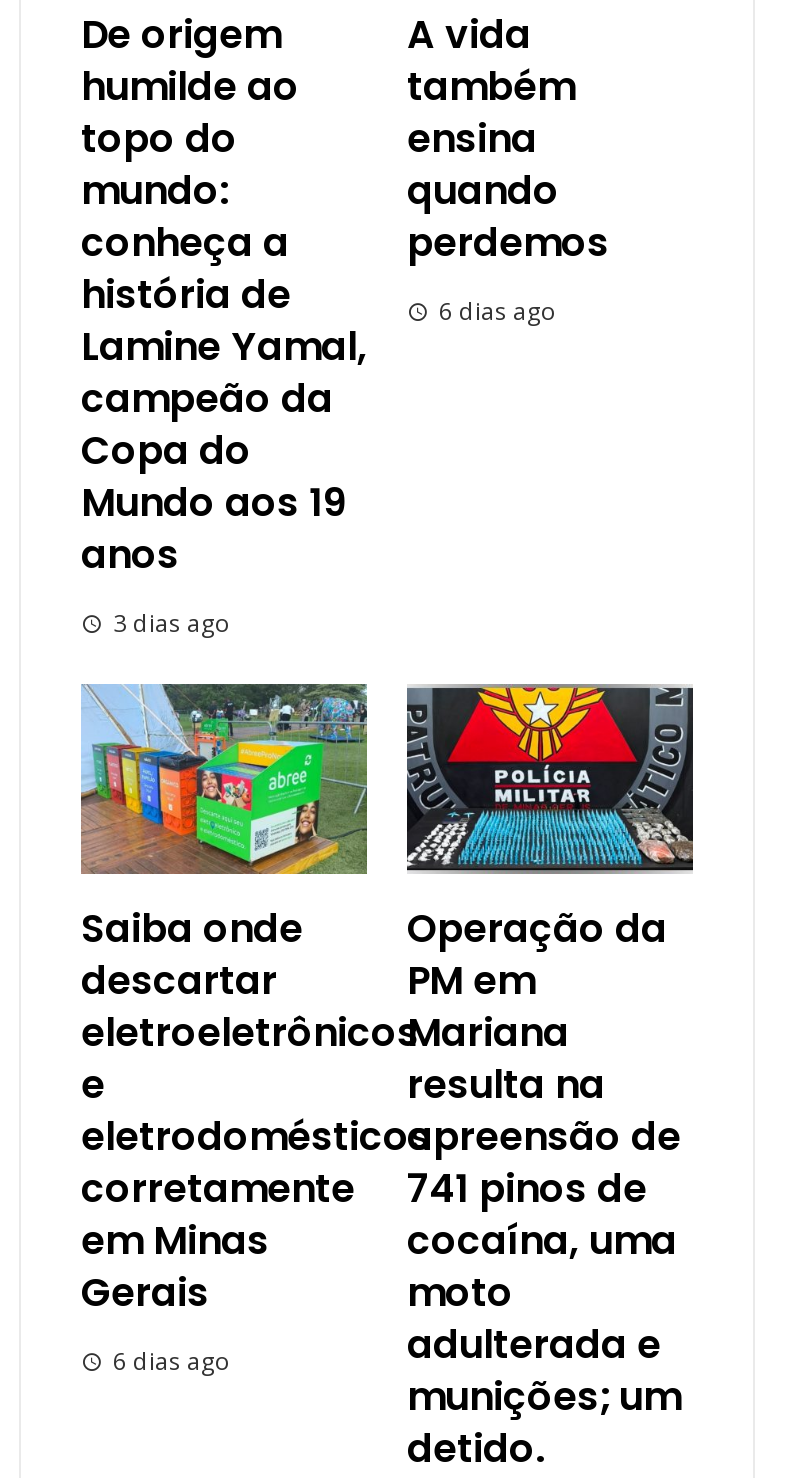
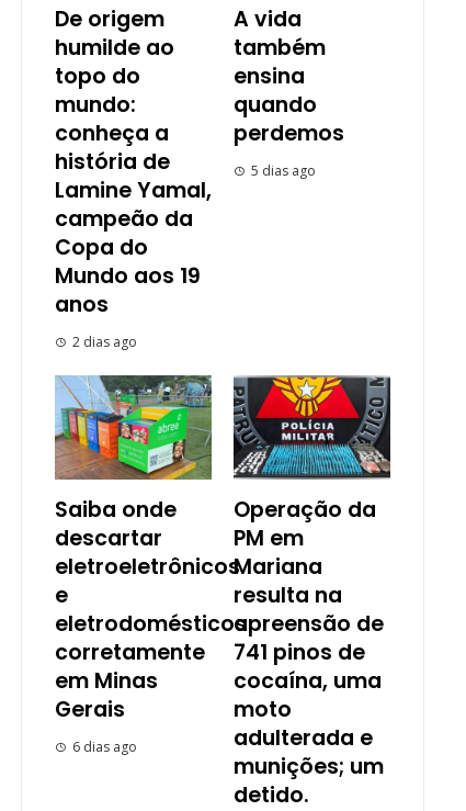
- 6 dias ago
+ 5 dias ago

- 3 dias ago
+ 2 dias ago
